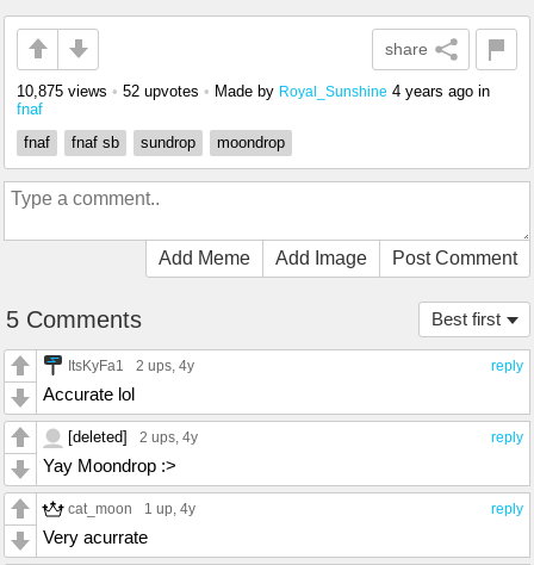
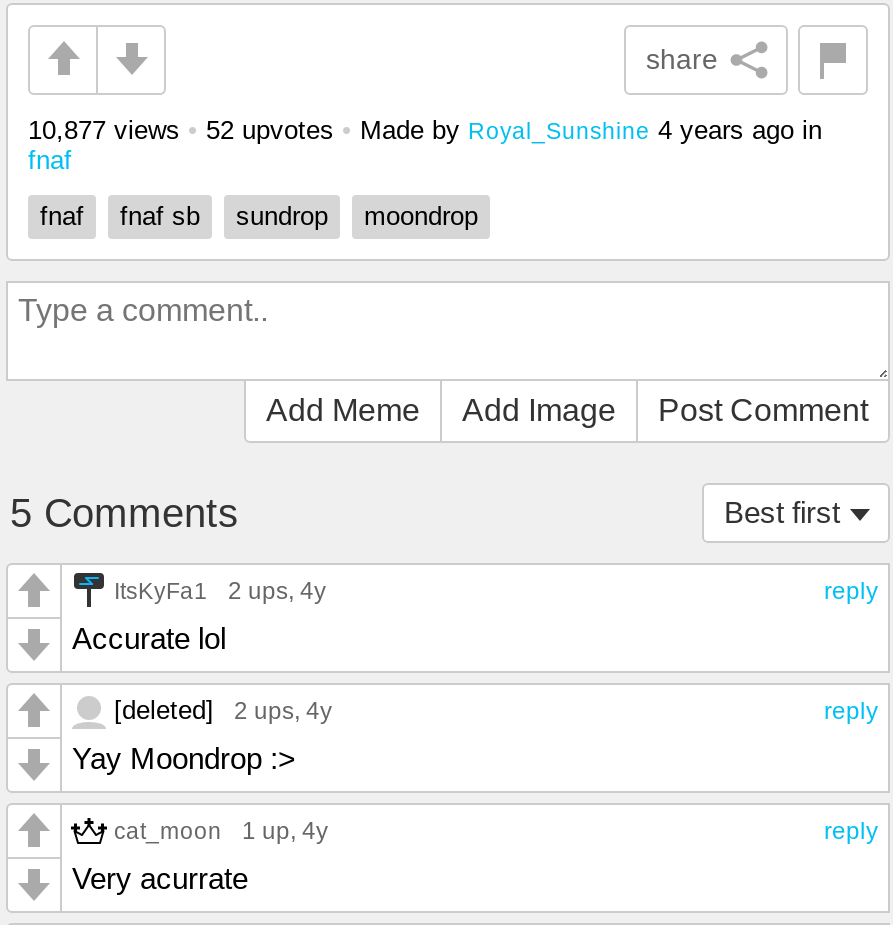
- 10,875 views • 52 upvotes • Made by Royal_Sunshine 4 years ago in
+ 10,877 views • 52 upvotes • Made by Royal_Sunshine 4 years ago in
